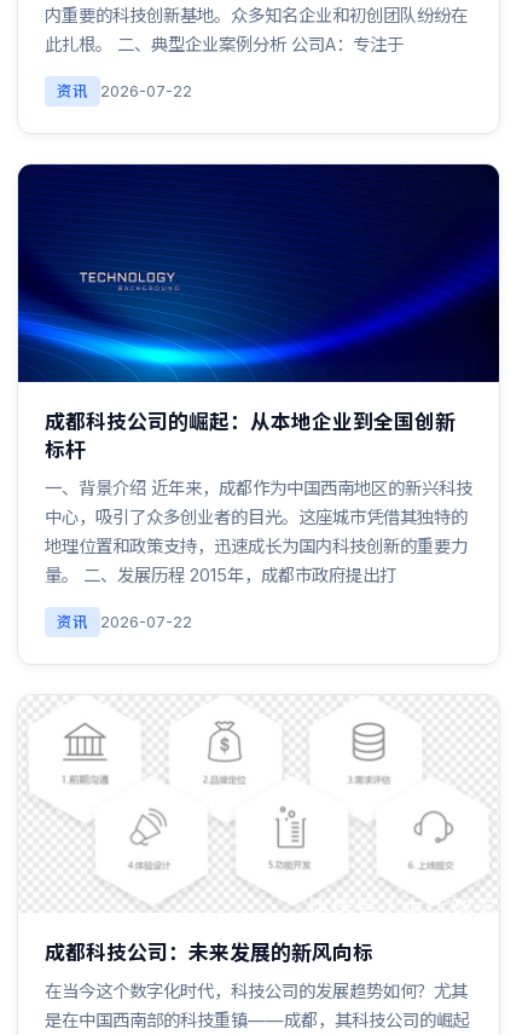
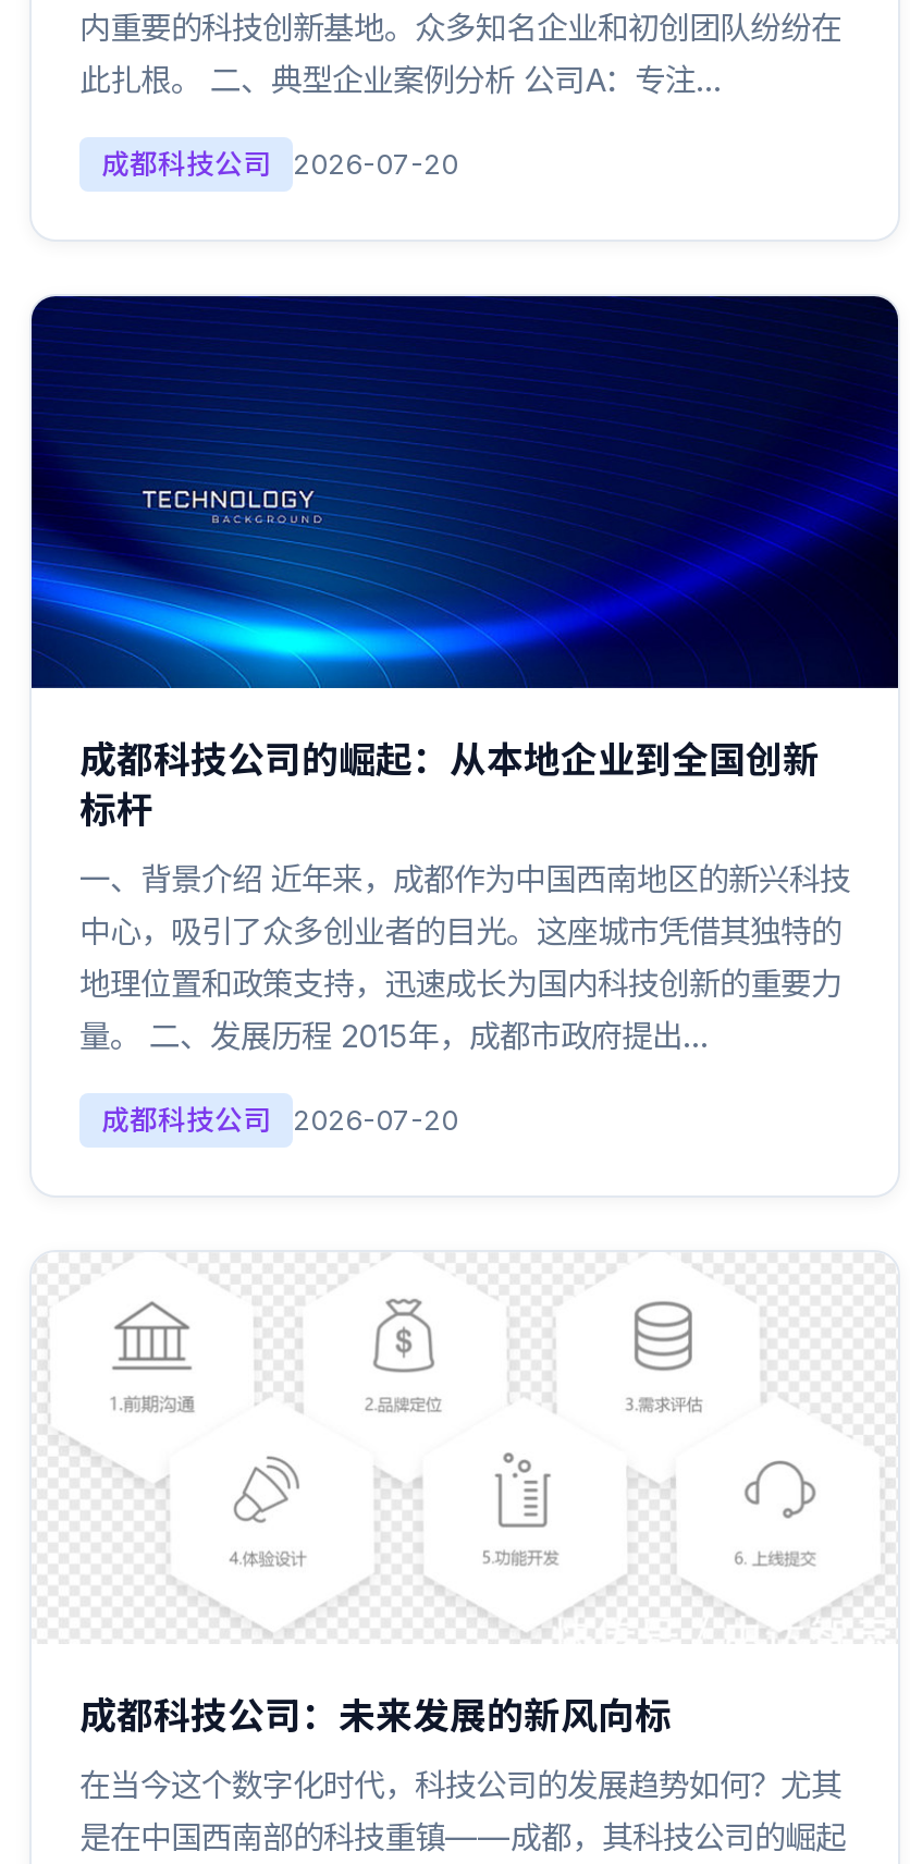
- 此扎根。 二、典型企业案例分析 公司A：专注于
+ 此扎根。 二、典型企业案例分析 公司A：专注…

- 资讯
- 2026-07-22
+ 成都科技公司
+ 2026-07-20

- 量。 二、发展历程 2015年，成都市政府提出打
+ 量。 二、发展历程 2015年，成都市政府提出…

- 资讯
- 2026-07-22
+ 成都科技公司
+ 2026-07-20
